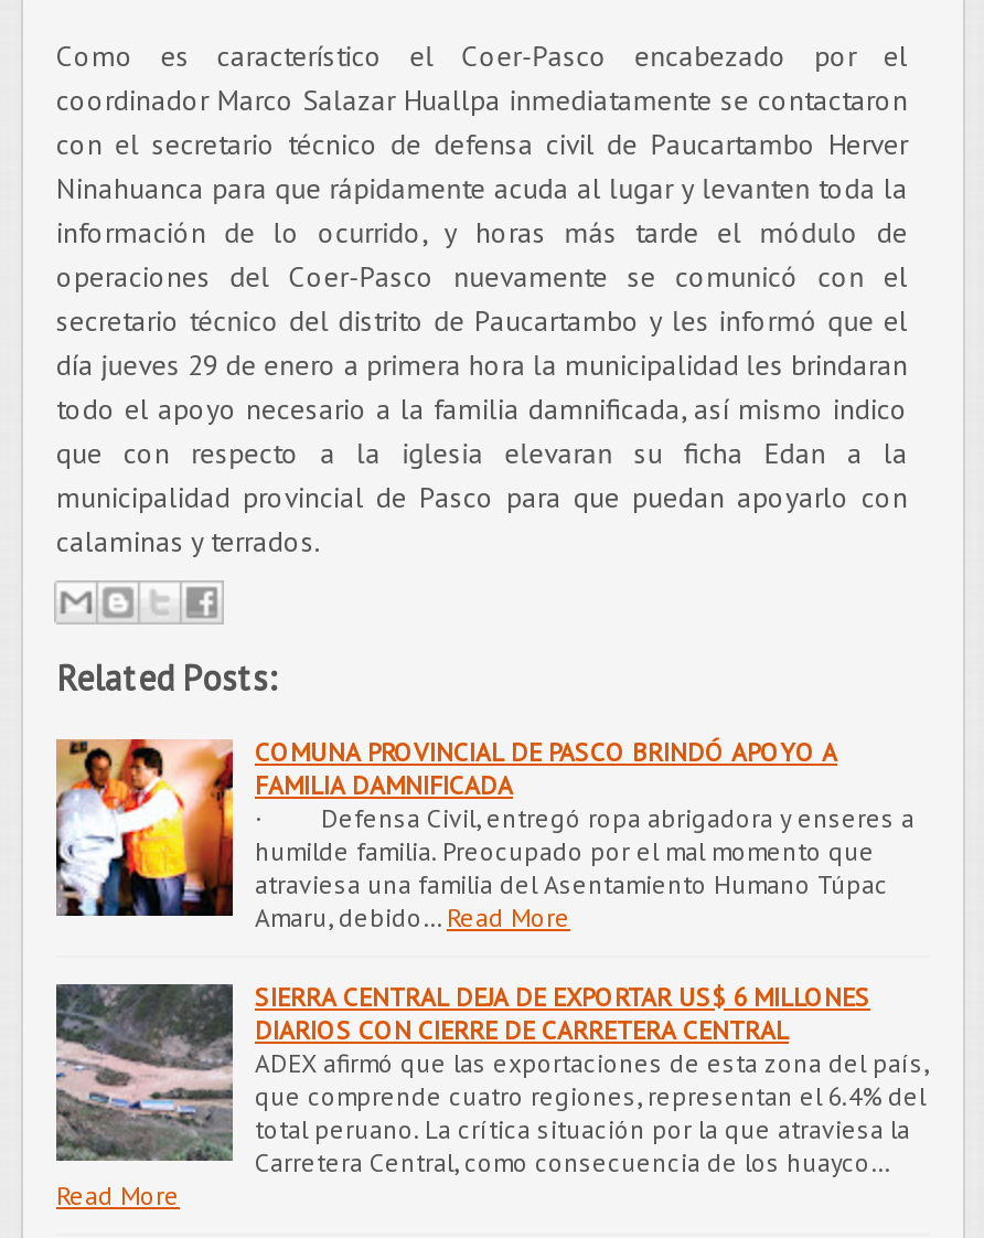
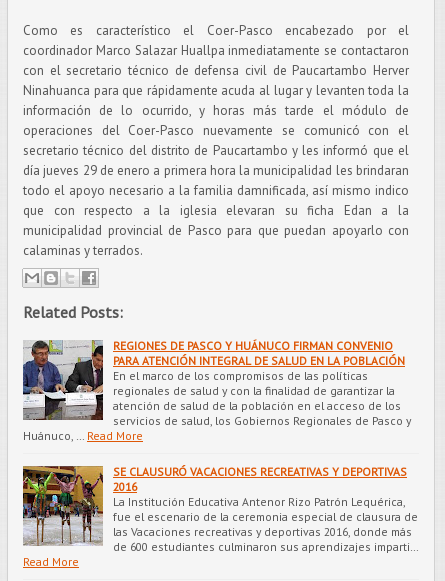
- [image]
- COMUNA PROVINCIAL DE PASCO BRINDÓ APOYO A
- FAMILIA DAMNIFICADA
- · Defensa Civil, entregó ropa abrigadora y enseres a
- humilde familia. Preocupado por el mal momento que
- atraviesa una familia del Asentamiento Humano Túpac
- Amaru, debido… Read More
+ [image]
+ REGIONES DE PASCO Y HUÁNUCO FIRMAN CONVENIO
+ PARA ATENCIÓN INTEGRAL DE SALUD EN LA POBLACIÓN
+ En el marco de los compromisos de las políticas
+ regionales de salud y con la finalidad de garantizar la
+ atención de salud de la población en el acceso de los
+ servicios de salud, los Gobiernos Regionales de Pasco y
+ Huánuco, … Read More

- [image]
- SIERRA CENTRAL DEJA DE EXPORTAR US$ 6 MILLONES
- DIARIOS CON CIERRE DE CARRETERA CENTRAL
- ADEX afirmó que las exportaciones de esta zona del país,
- que comprende cuatro regiones, representan el 6.4% del
- total peruano. La crítica situación por la que atraviesa la
- Carretera Central, como consecuencia de los huayco…
+ [image]
+ SE CLAUSURÓ VACACIONES RECREATIVAS Y DEPORTIVAS
+ 2016
+ La Institución Educativa Antenor Rizo Patrón Lequérica,
+ fue el escenario de la ceremonia especial de clausura de
+ las Vacaciones recreativas y deportivas 2016, donde más
+ de 600 estudiantes culminaron sus aprendizajes imparti…
